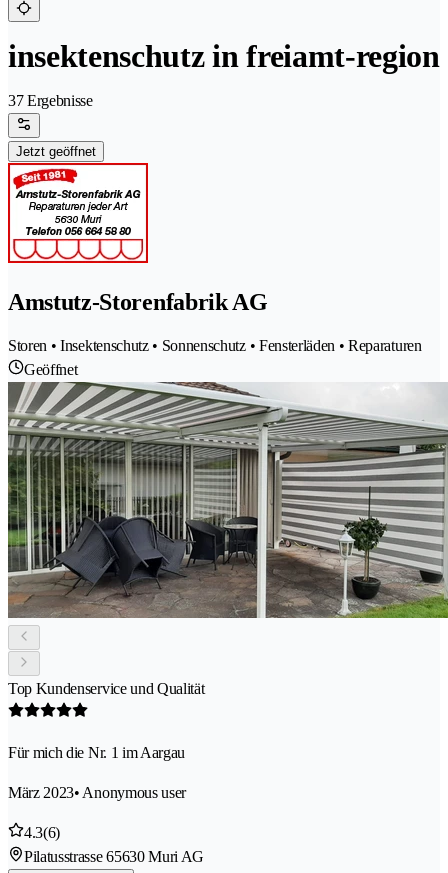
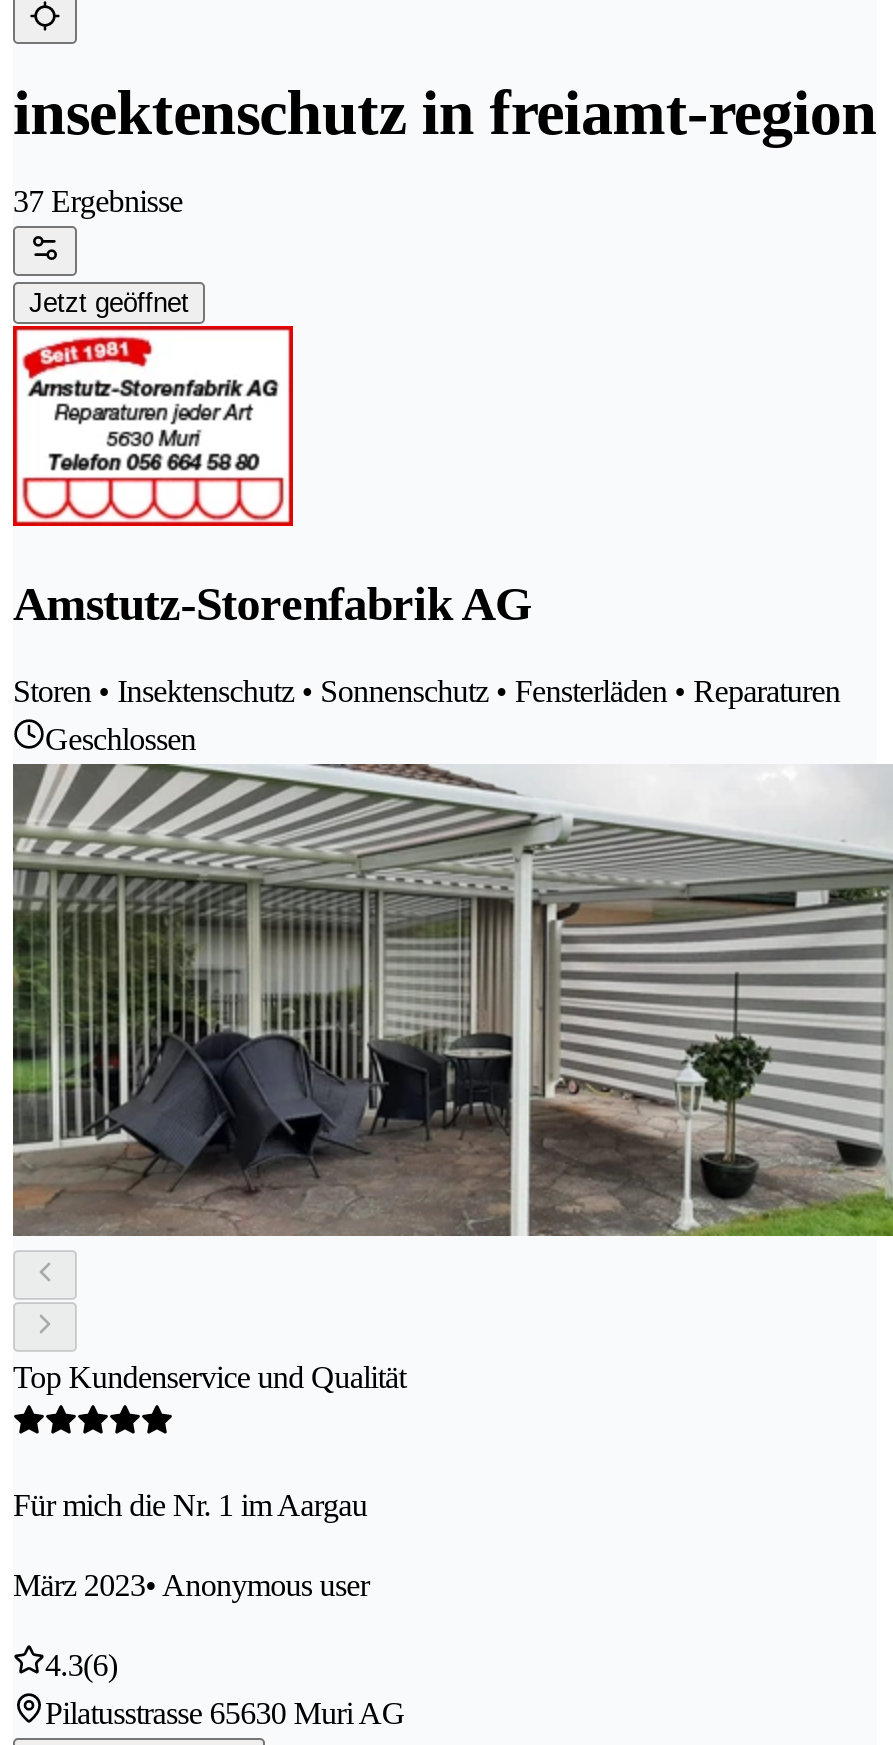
- Geöffnet
+ Geschlossen
